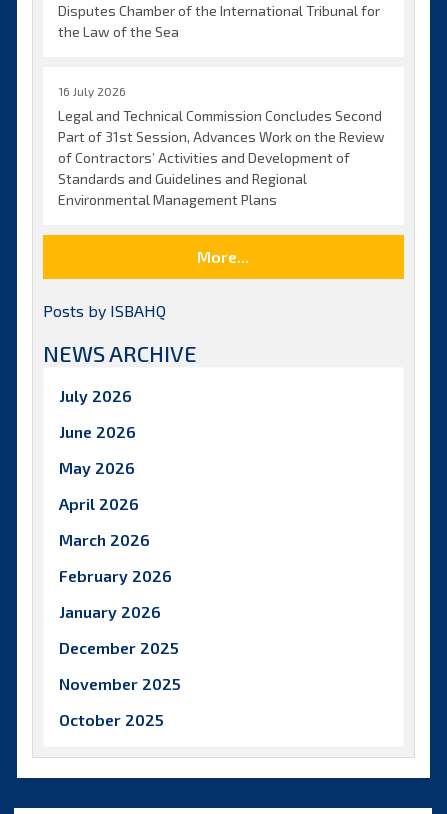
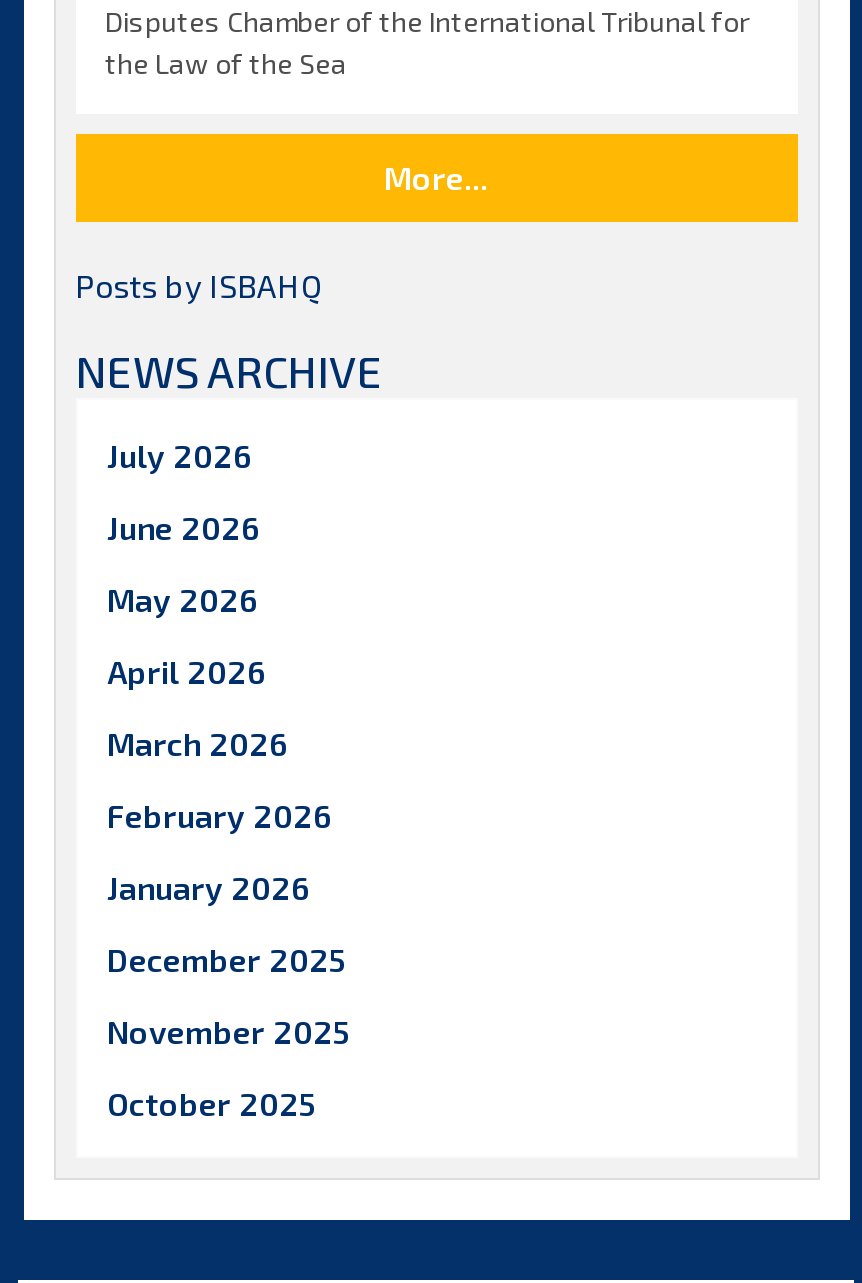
- 16 July 2026
- Legal and Technical Commission Concludes Second
- Part of 31st Session, Advances Work on the Review
- of Contractors’ Activities and Development of
- Standards and Guidelines and Regional
- Environmental Management Plans
